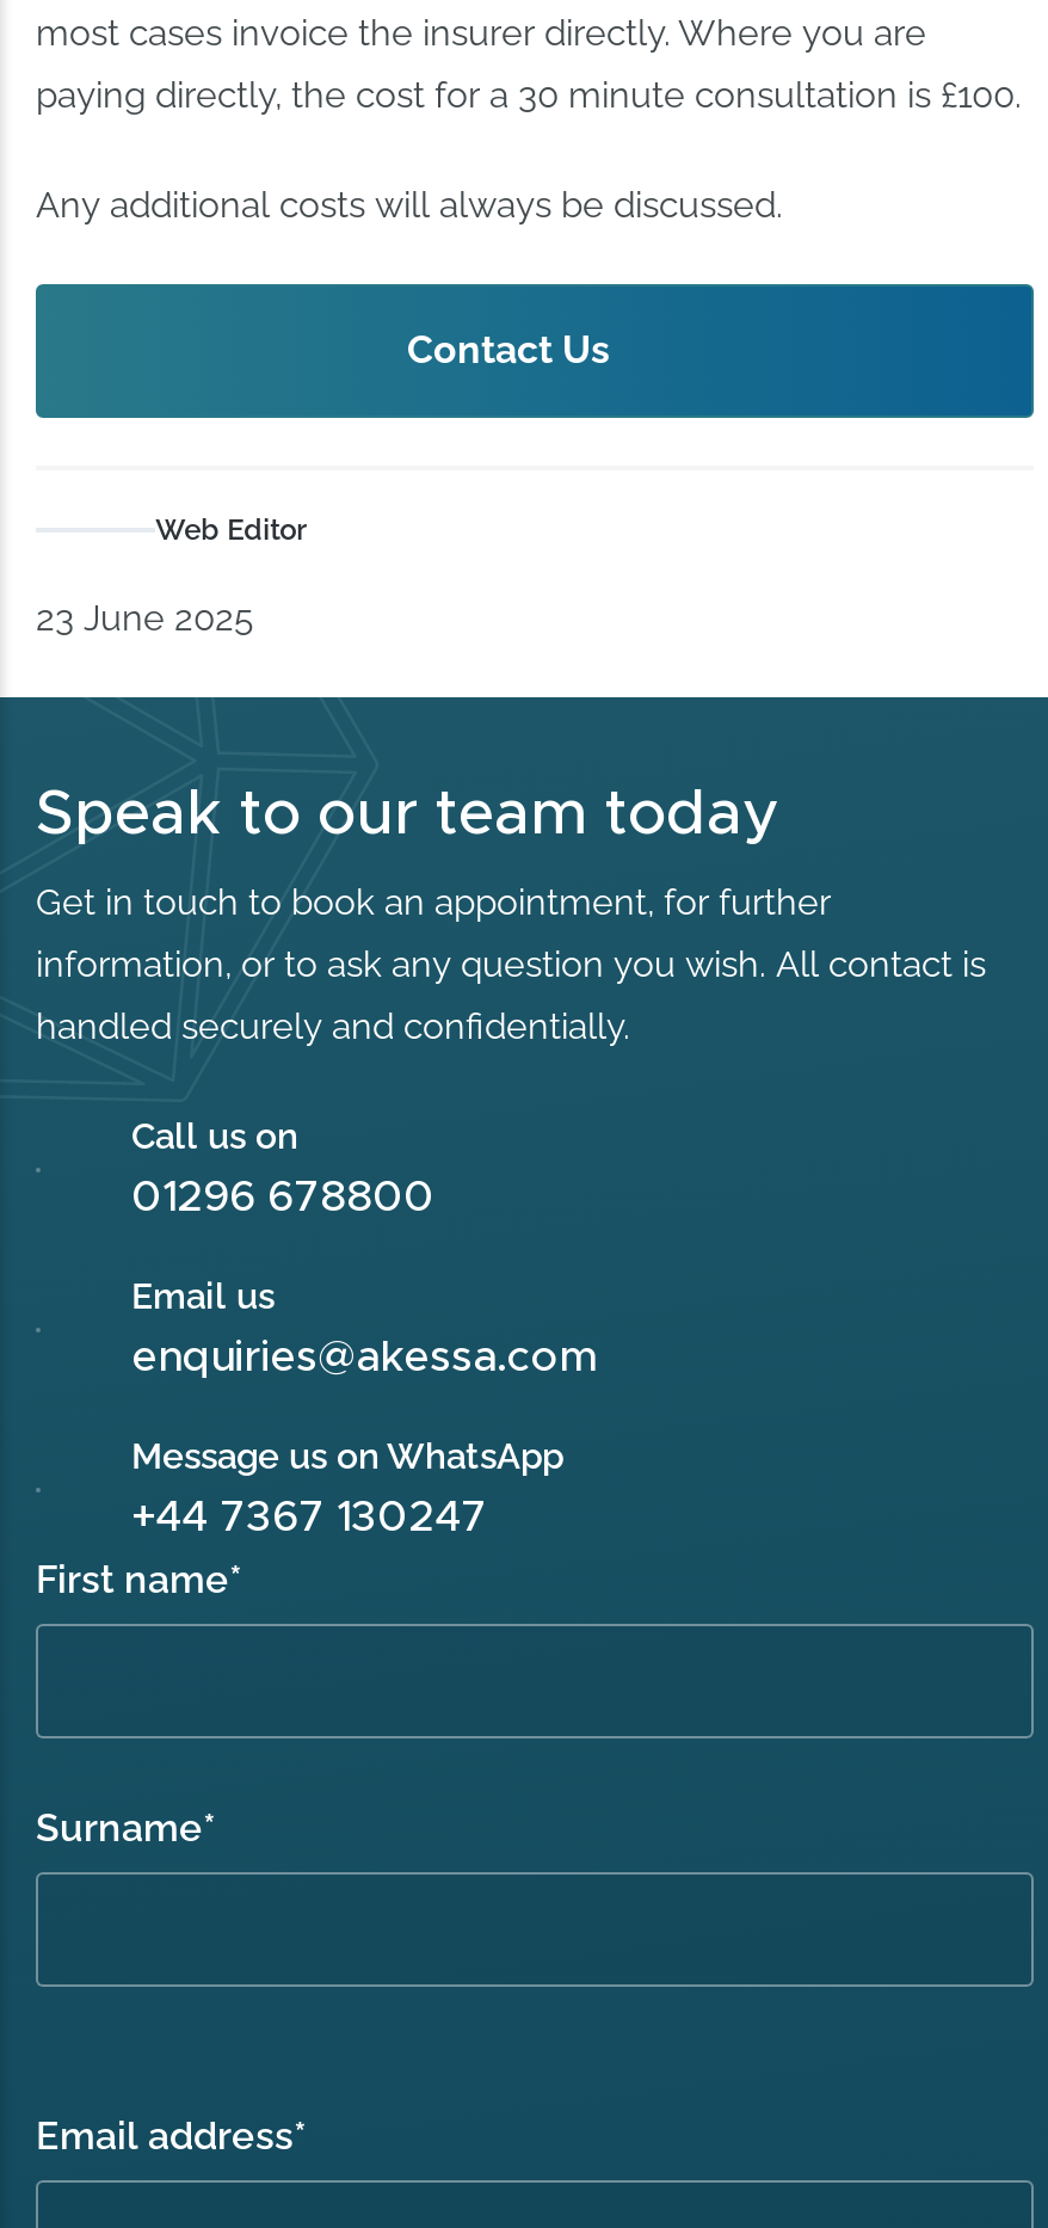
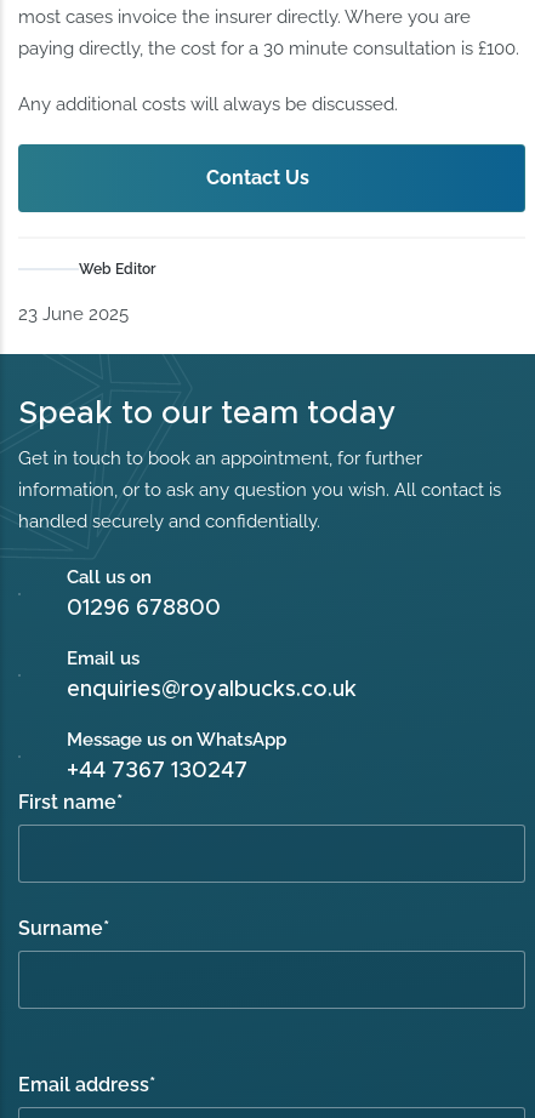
- enquiries@akessa.com
+ enquiries@royalbucks.co.uk
